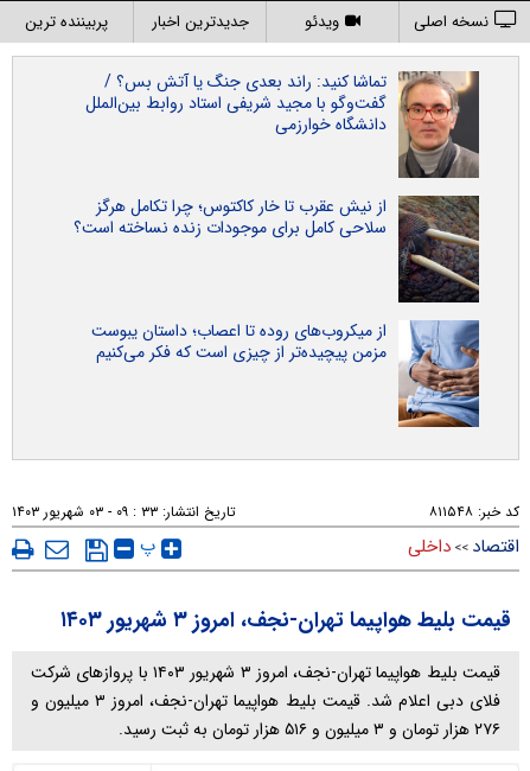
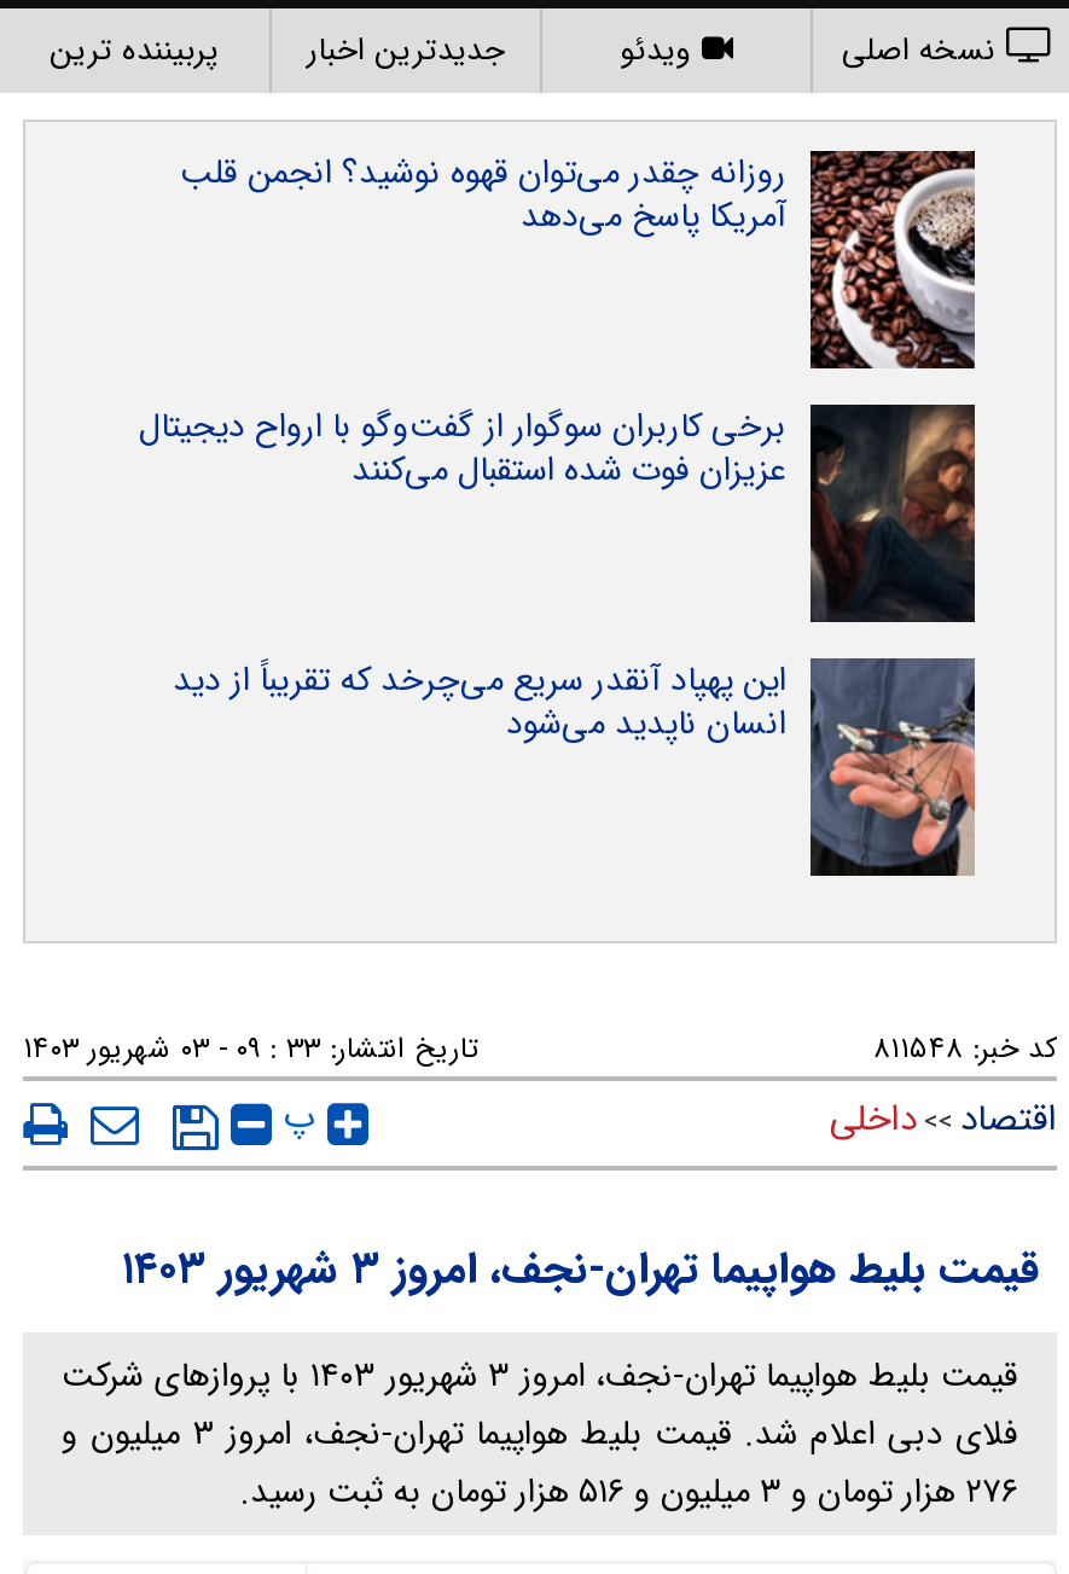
- [image]
- تماشا کنید: راند بعدی جنگ یا آتش بس؟ /
- گفت‌و‌گو با مجید شریفی استاد روابط بین‌الملل
- دانشگاه خوارزمی
+ [image]
+ روزانه چقدر می‌توان قهوه نوشید؟ انجمن قلب
+ آمریکا پاسخ می‌دهد

- [image]
- از نیش عقرب تا خار کاکتوس؛ چرا تکامل هرگز
- سلاحی کامل برای موجودات زنده نساخته است؟
+ [image]
+ برخی کاربران سوگوار از گفت‌وگو با ارواح دیجیتال
+ عزیزان فوت شده استقبال می‌کنند

- [image]
- از میکروب‌های روده تا اعصاب؛ داستان یبوست
- مزمن پیچیده‌تر از چیزی است که فکر می‌کنیم
+ [image]
+ این پهپاد آنقدر سریع می‌چرخد که تقریباً از دید
+ انسان ناپدید می‌شود
